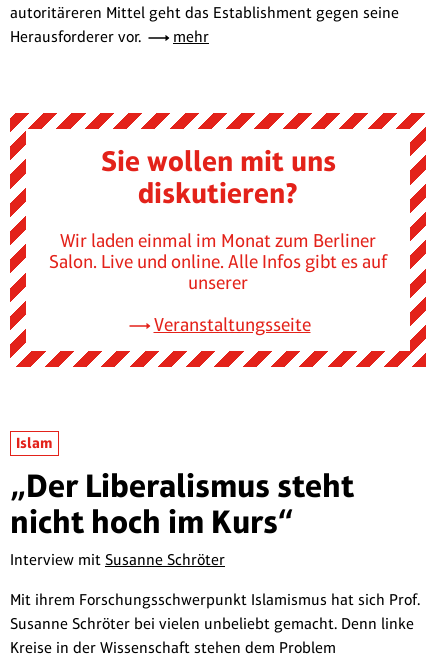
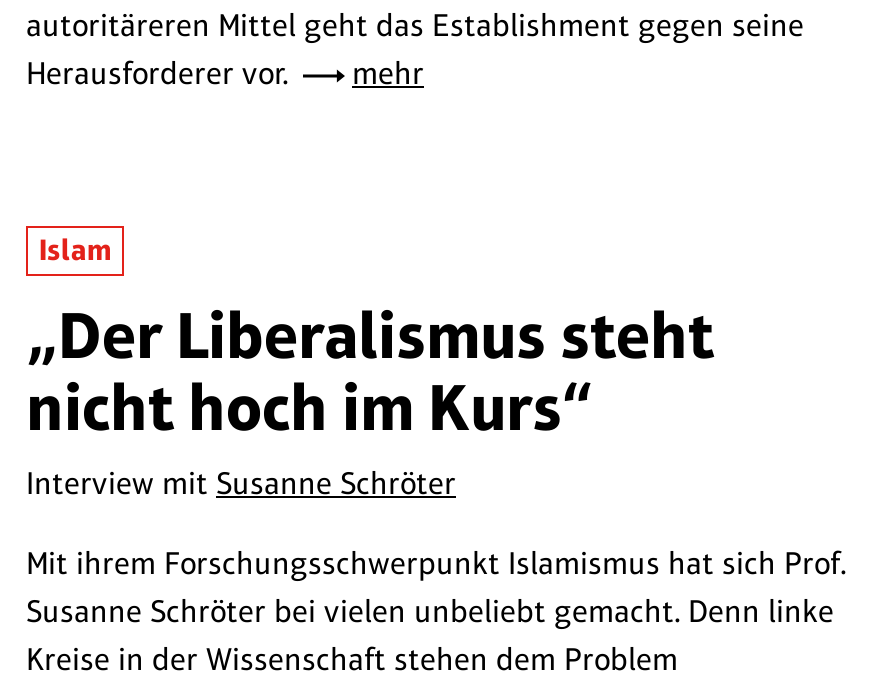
- [image]
- Sie wollen mit uns
- diskutieren?
- Wir laden einmal im Monat zum Berliner
- Salon. Live und online. Alle Infos gibt es auf
- unserer
- Veranstaltungsseite
